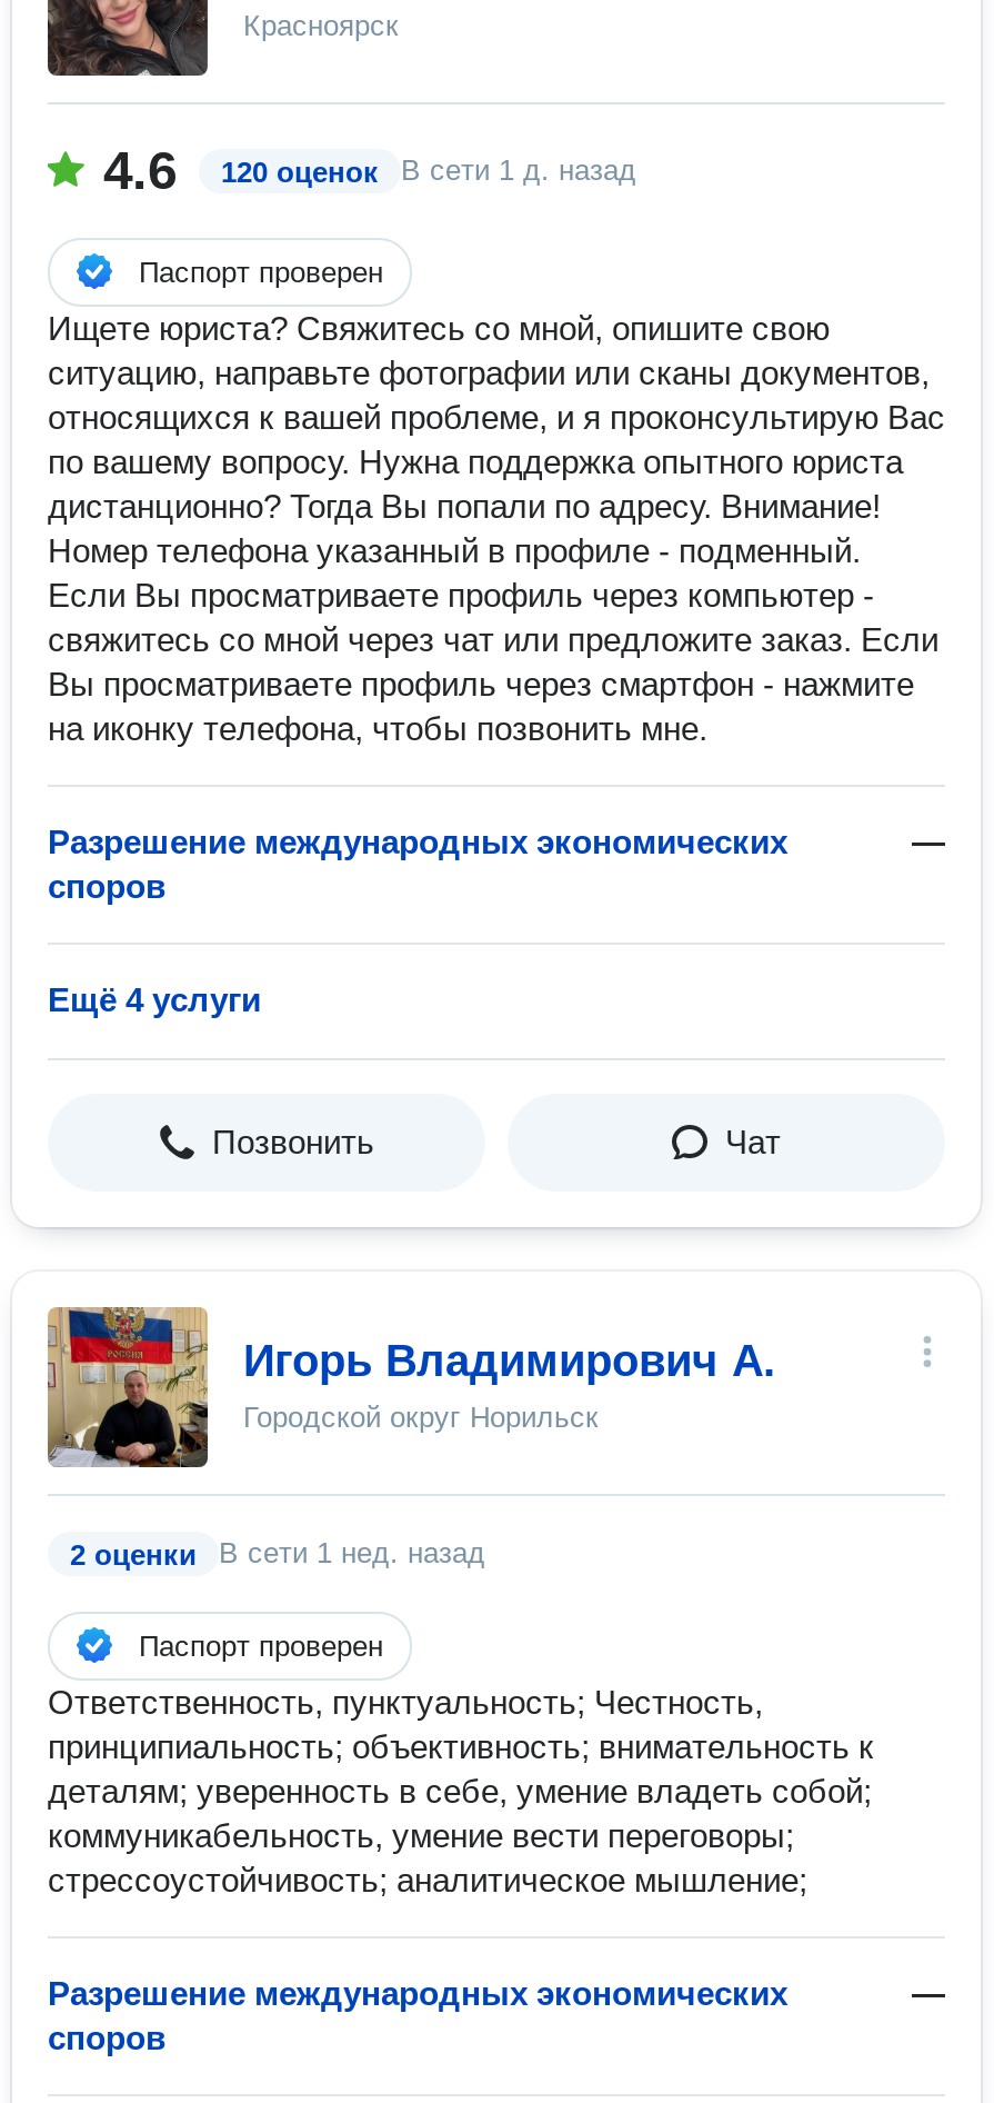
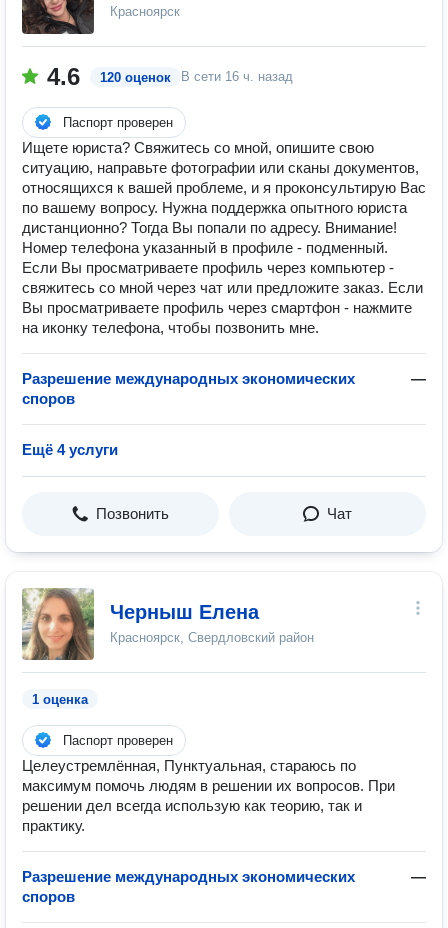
- 4.6 120 оценок В сети 1 д. назад
+ 4.6 120 оценок В сети 16 ч. назад

- [image]
- Игорь Владимирович А.
- Городской округ Норильск
+ [image]
+ Черныш Елена
+ Красноярск, Свердловский район

- 2 оценки
- В сети 1 нед. назад
+ 1 оценка

- Ответственность, пунктуальность; Честность,
- принципиальность; объективность; внимательность к
- деталям; уверенность в себе, умение владеть собой;
- коммуникабельность, умение вести переговоры;
- стрессоустойчивость; аналитическое мышление;
+ Целеустремлённая, Пунктуальная, стараюсь по
+ максимум помочь людям в решении их вопросов. При
+ решении дел всегда использую как теорию, так и
+ практику.
